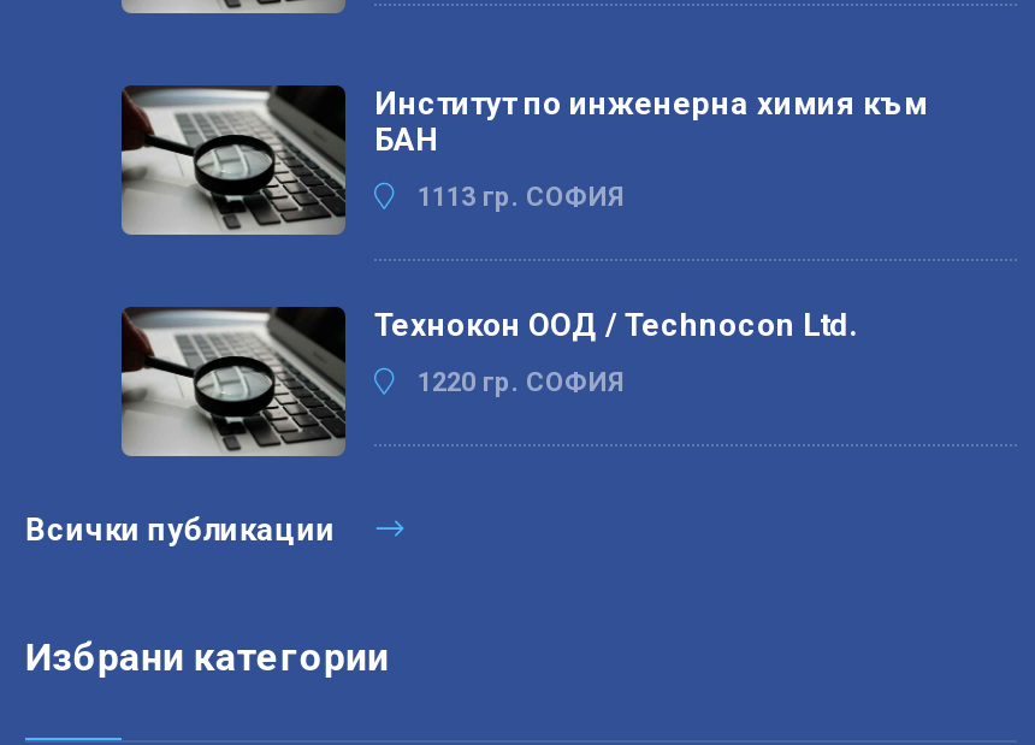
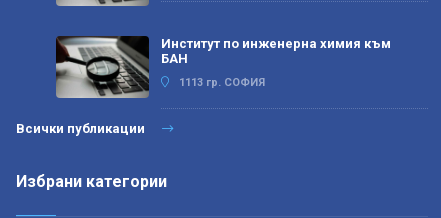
- Технокон ООД / Technocon Ltd.
- 1220 гр. СОФИЯ
